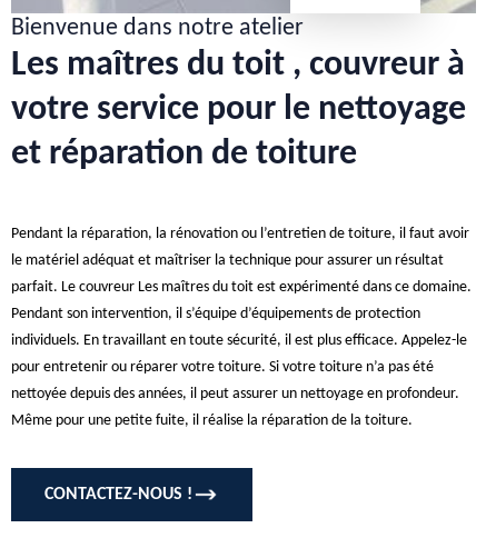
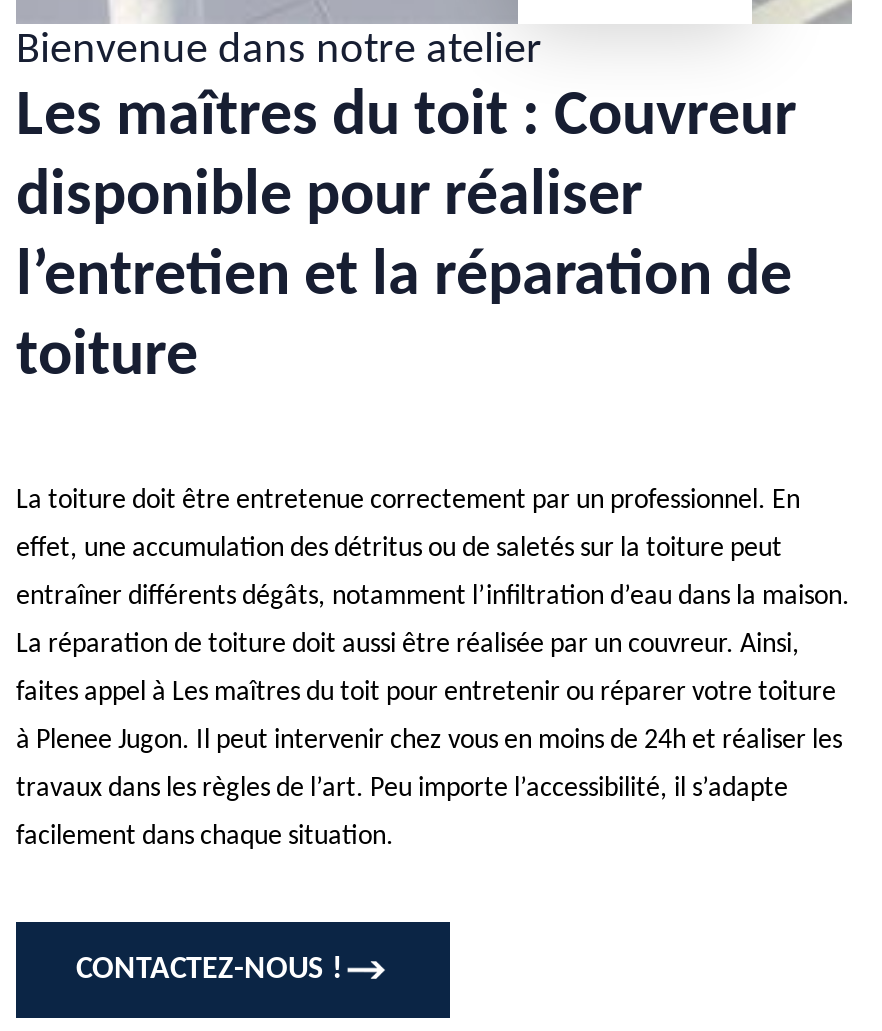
- Les maîtres du toit , couvreur à
- votre service pour le nettoyage
- et réparation de toiture
+ Les maîtres du toit : Couvreur
+ disponible pour réaliser
+ l’entretien et la réparation de
+ toiture

- Pendant la réparation, la rénovation ou l’entretien de toiture, il faut avoir
+ La toiture doit être entretenue correctement par un professionnel. En

- le matériel adéquat et maîtriser la technique pour assurer un résultat
+ effet, une accumulation des détritus ou de saletés sur la toiture peut

- parfait. Le couvreur Les maîtres du toit est expérimenté dans ce domaine.
+ entraîner différents dégâts, notamment l’infiltration d’eau dans la maison.

- Pendant son intervention, il s’équipe d’équipements de protection
+ La réparation de toiture doit aussi être réalisée par un couvreur. Ainsi,

- individuels. En travaillant en toute sécurité, il est plus efficace. Appelez-le
+ faites appel à Les maîtres du toit pour entretenir ou réparer votre toiture

- pour entretenir ou réparer votre toiture. Si votre toiture n’a pas été
+ à Plenee Jugon. Il peut intervenir chez vous en moins de 24h et réaliser les

- nettoyée depuis des années, il peut assurer un nettoyage en profondeur.
+ travaux dans les règles de l’art. Peu importe l’accessibilité, il s’adapte

- Même pour une petite fuite, il réalise la réparation de la toiture.
+ facilement dans chaque situation.
